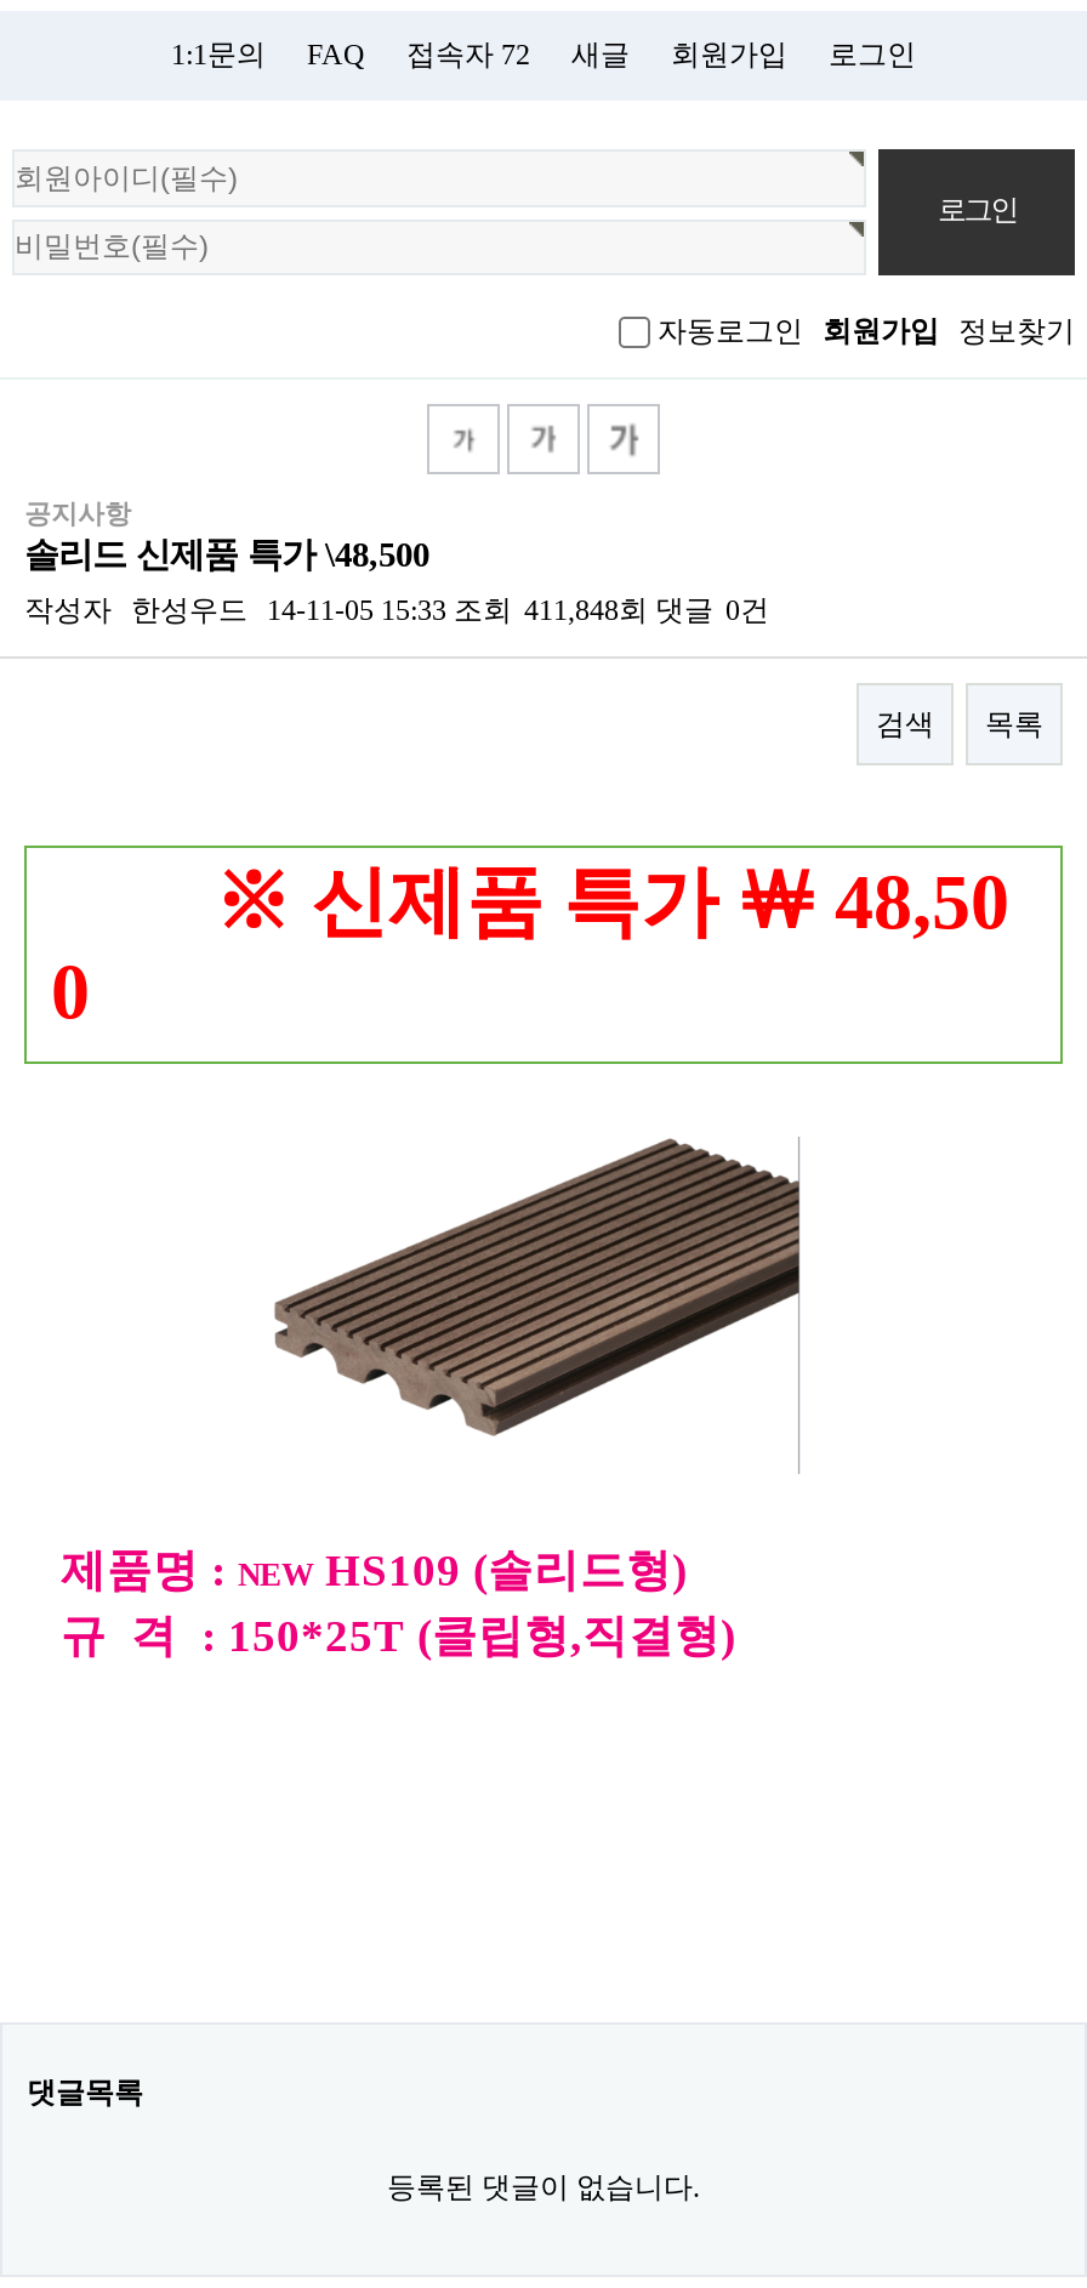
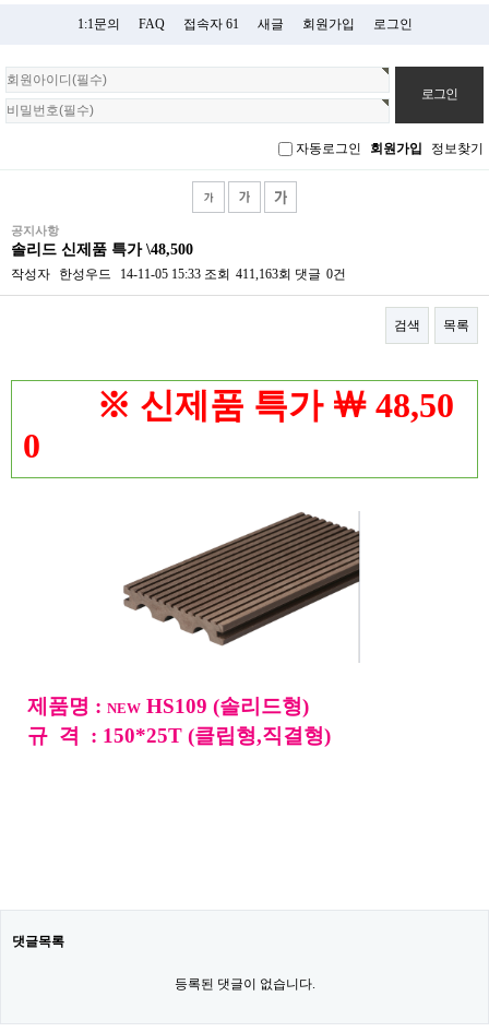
- 접속자 72
+ 접속자 61

- 작성자 한성우드 14-11-05 15:33 조회 411,848회 댓글 0건
+ 작성자 한성우드 14-11-05 15:33 조회 411,163회 댓글 0건
